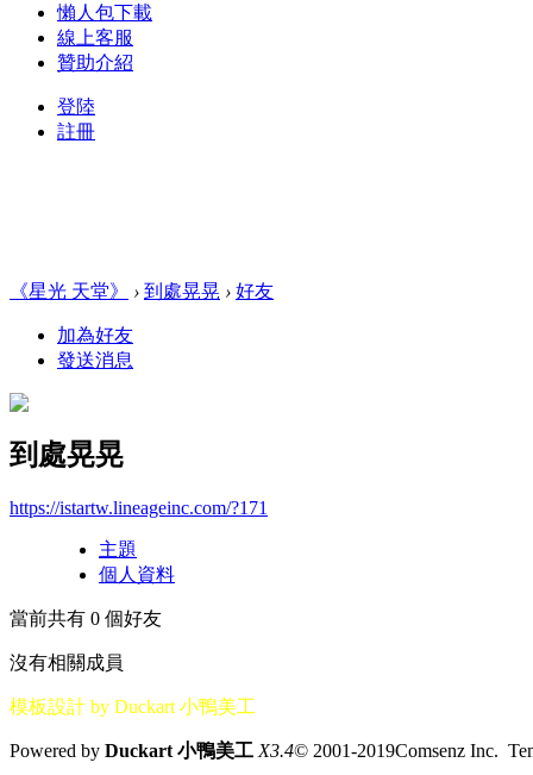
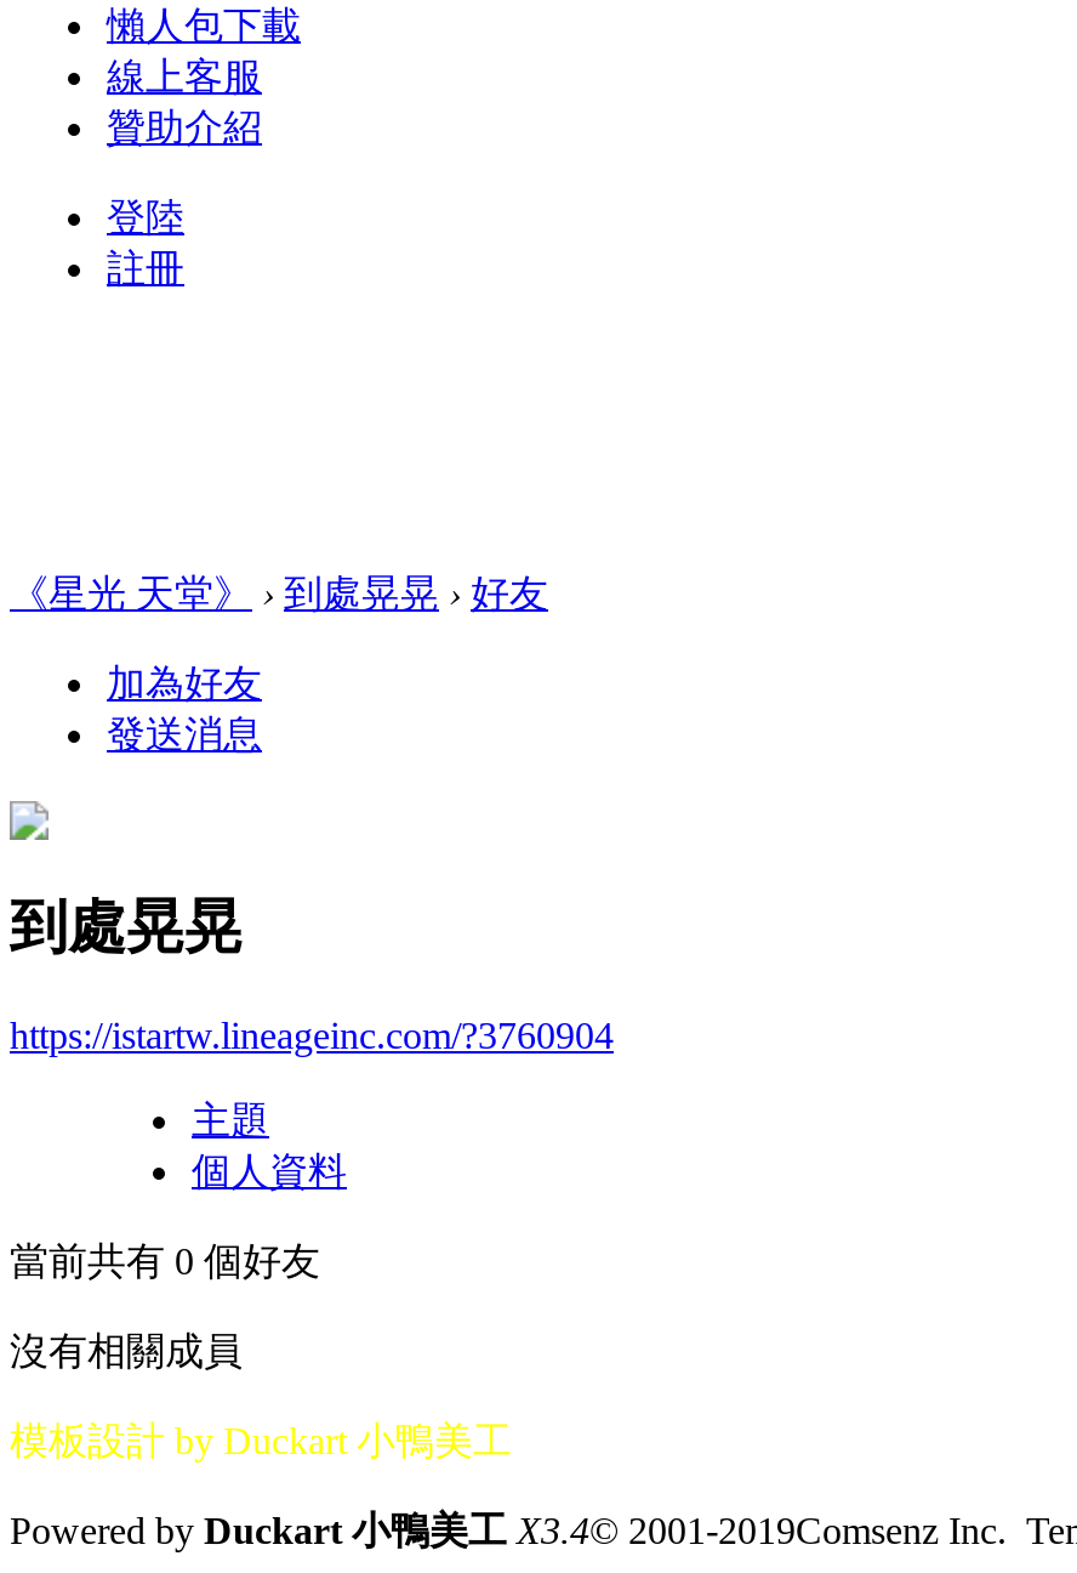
- https://istartw.lineageinc.com/?171
+ https://istartw.lineageinc.com/?3760904
